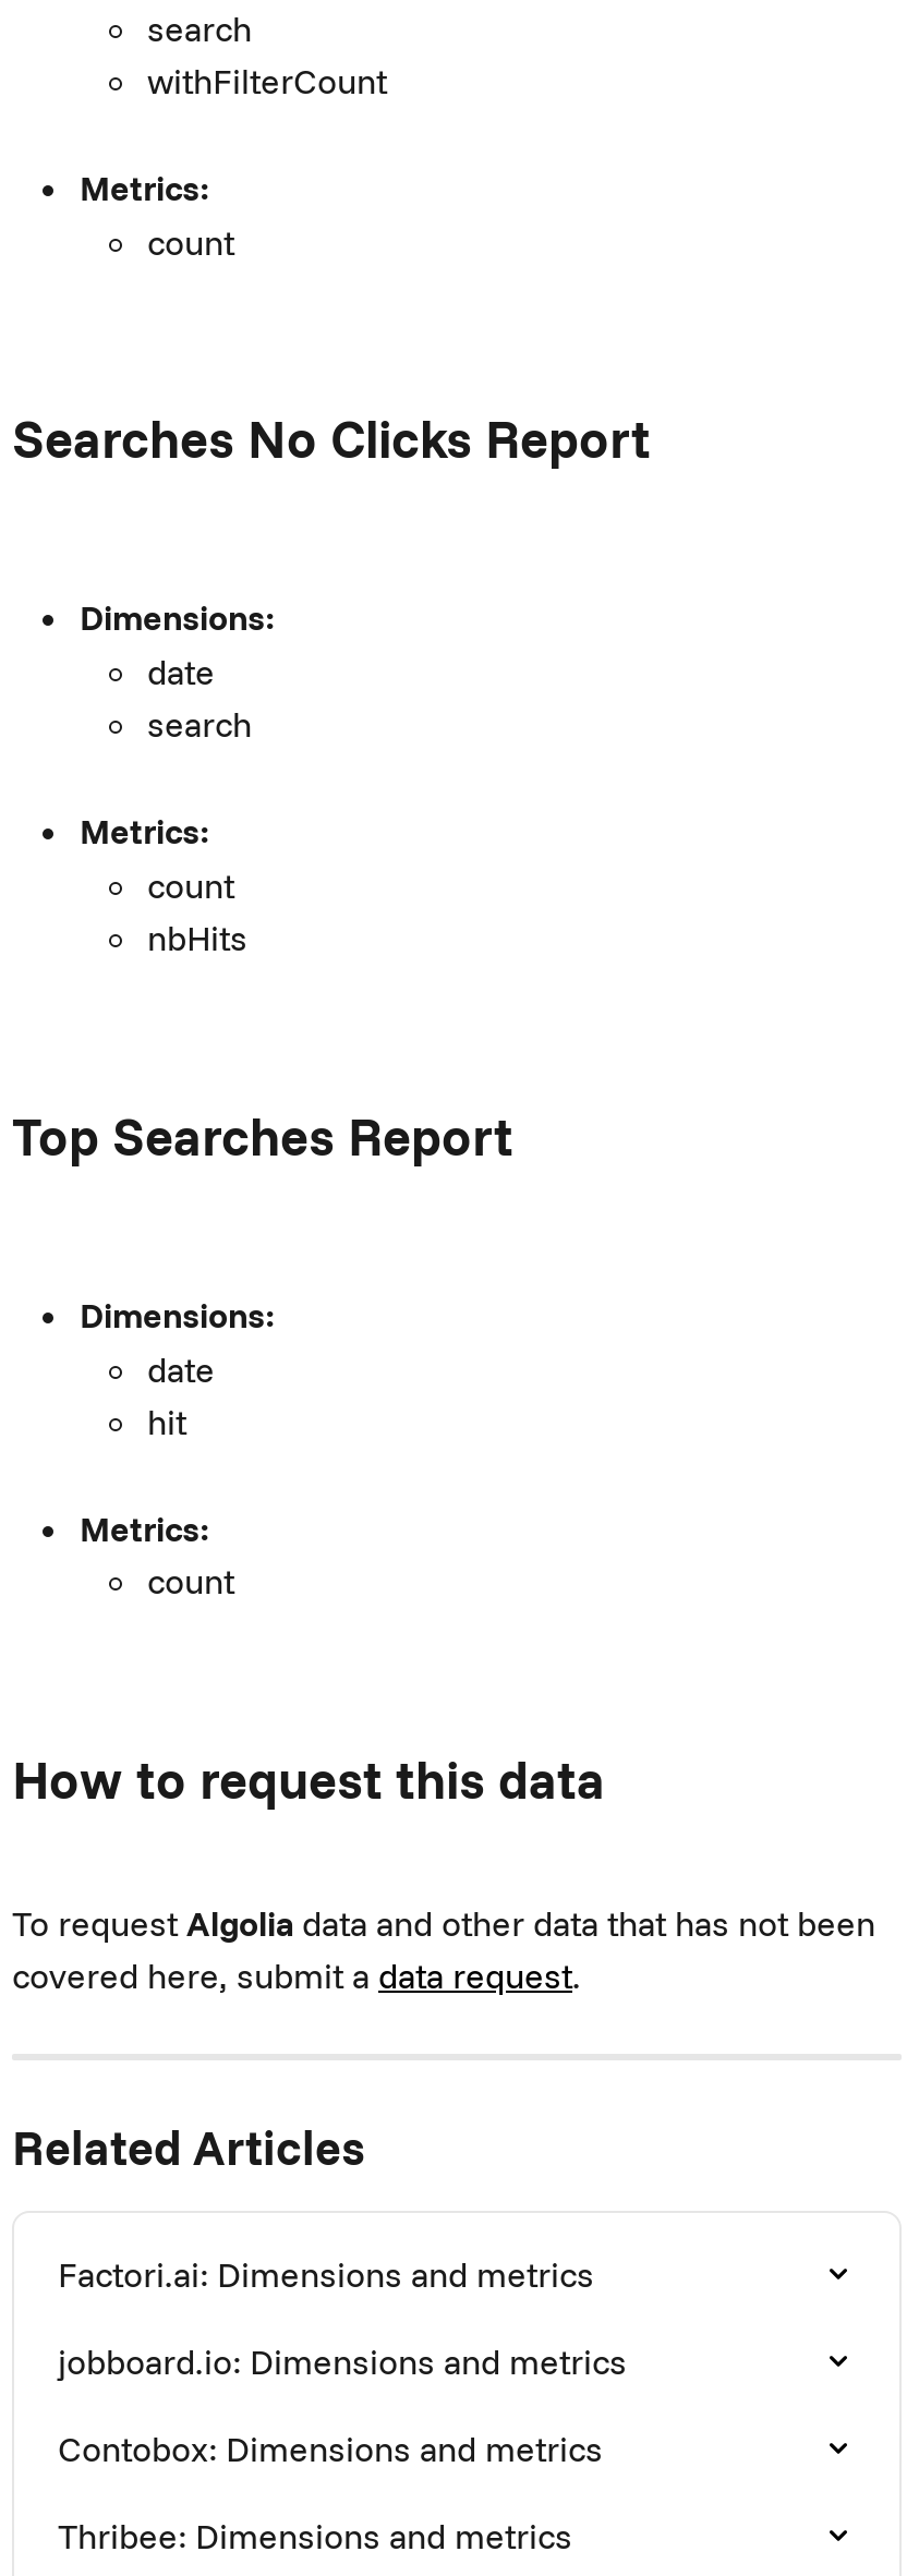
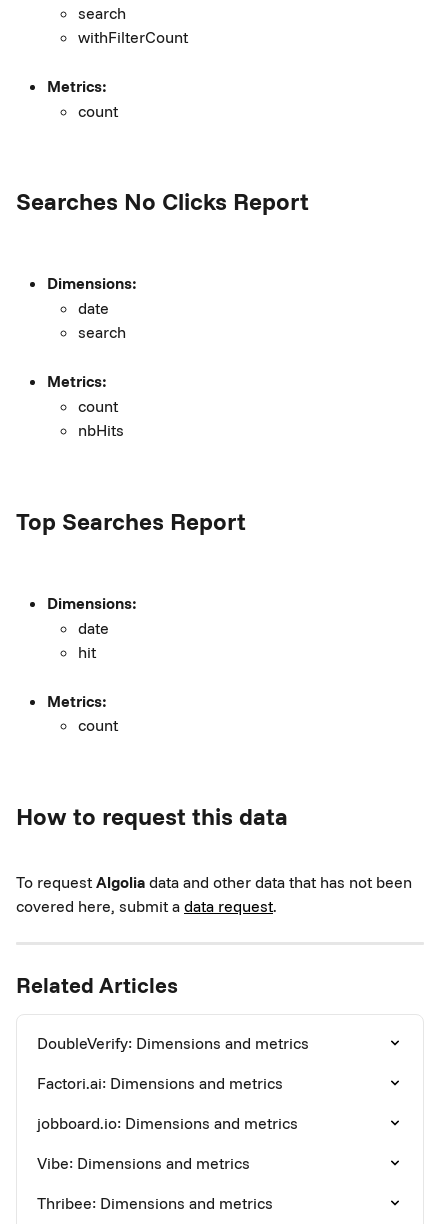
+ DoubleVerify: Dimensions and metrics

- Contobox: Dimensions and metrics
+ Vibe: Dimensions and metrics
